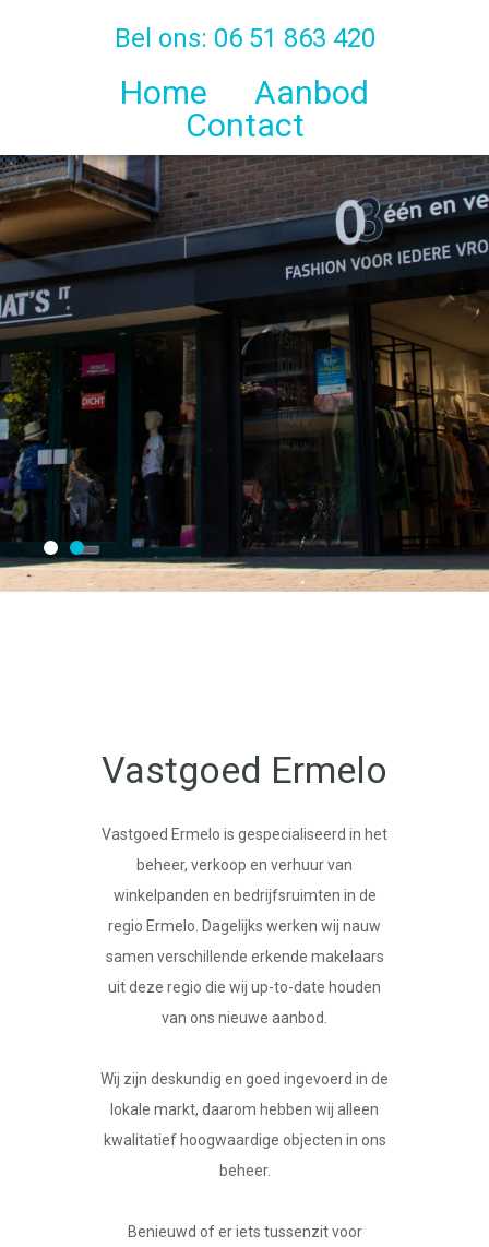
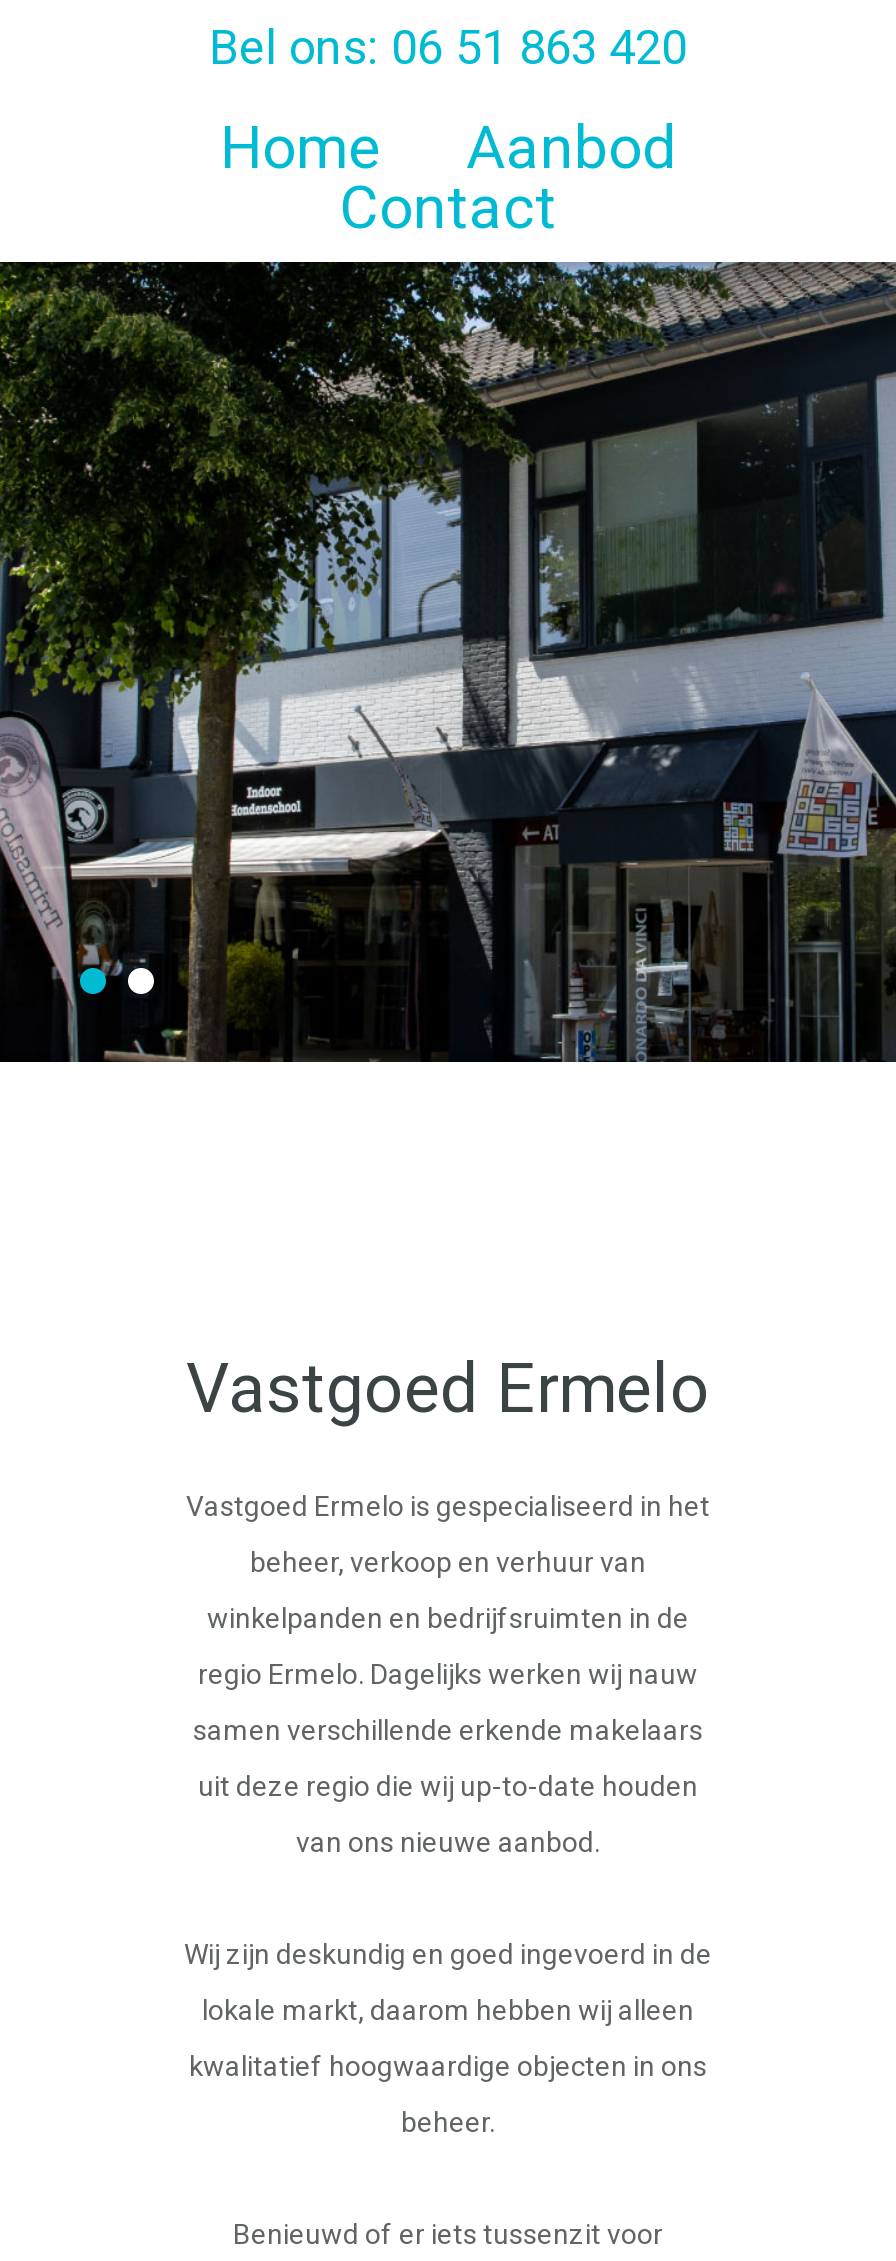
- [image]
+ [image]
